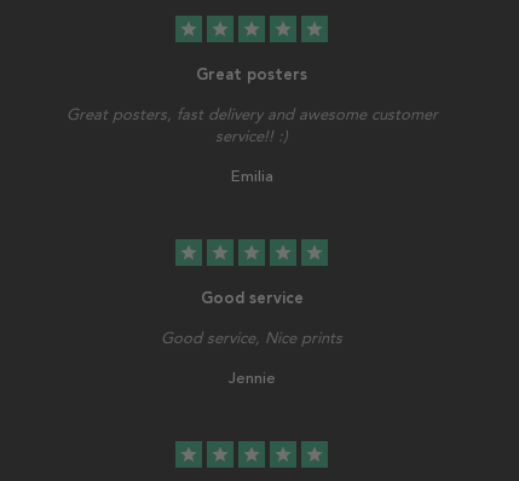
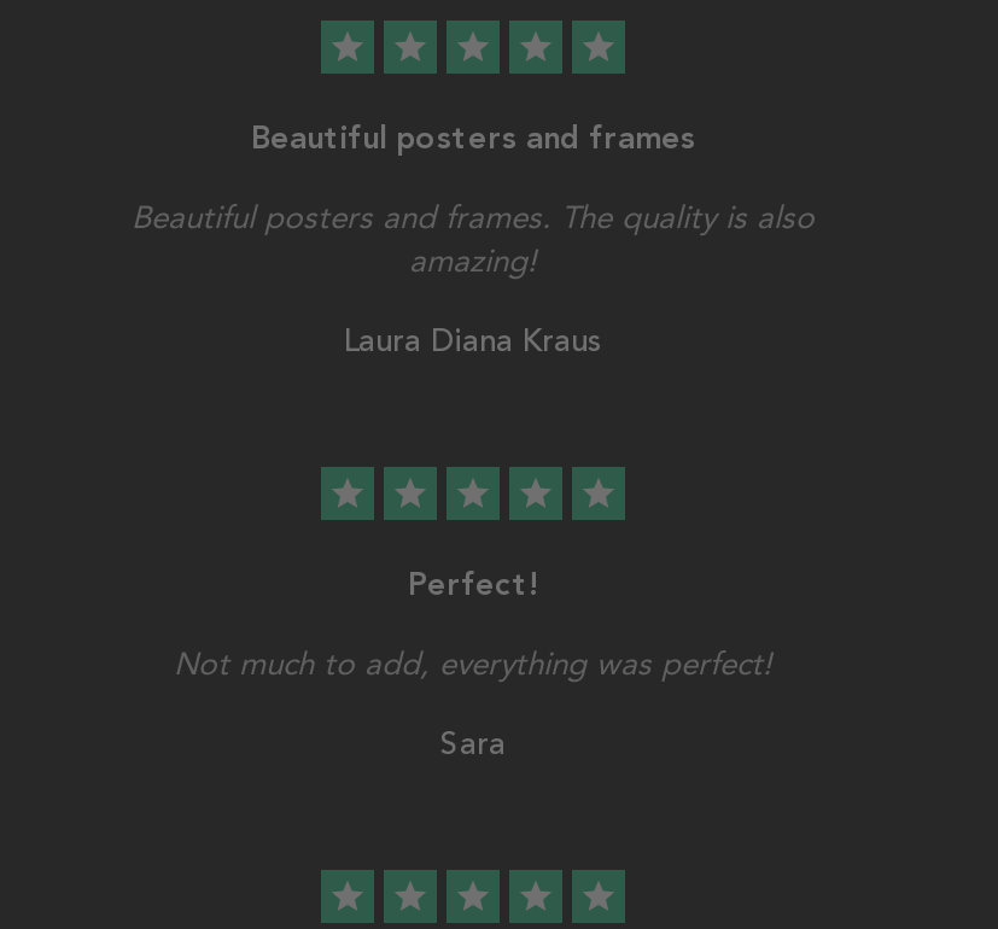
- Great posters
+ Beautiful posters and frames

- Great posters, fast delivery and awesome customer
- service!! :)
+ Beautiful posters and frames. The quality is also
+ amazing!

- Emilia
+ Laura Diana Kraus

- Good service
+ Perfect!

- Good service, Nice prints
+ Not much to add, everything was perfect!

- Jennie
+ Sara
